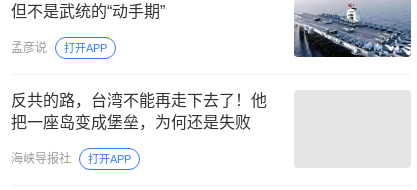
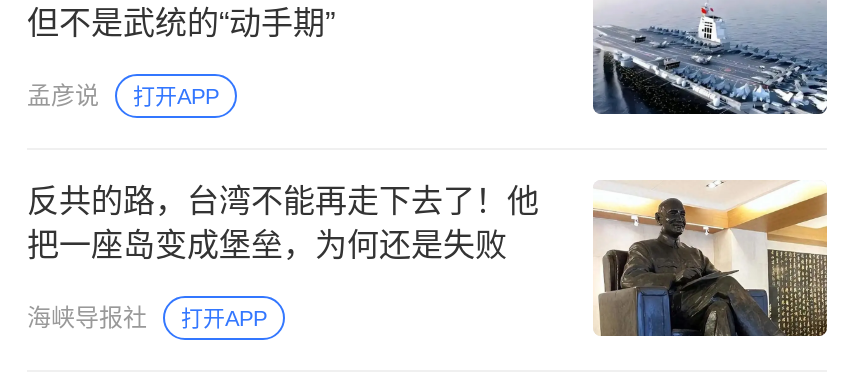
+ [image]
